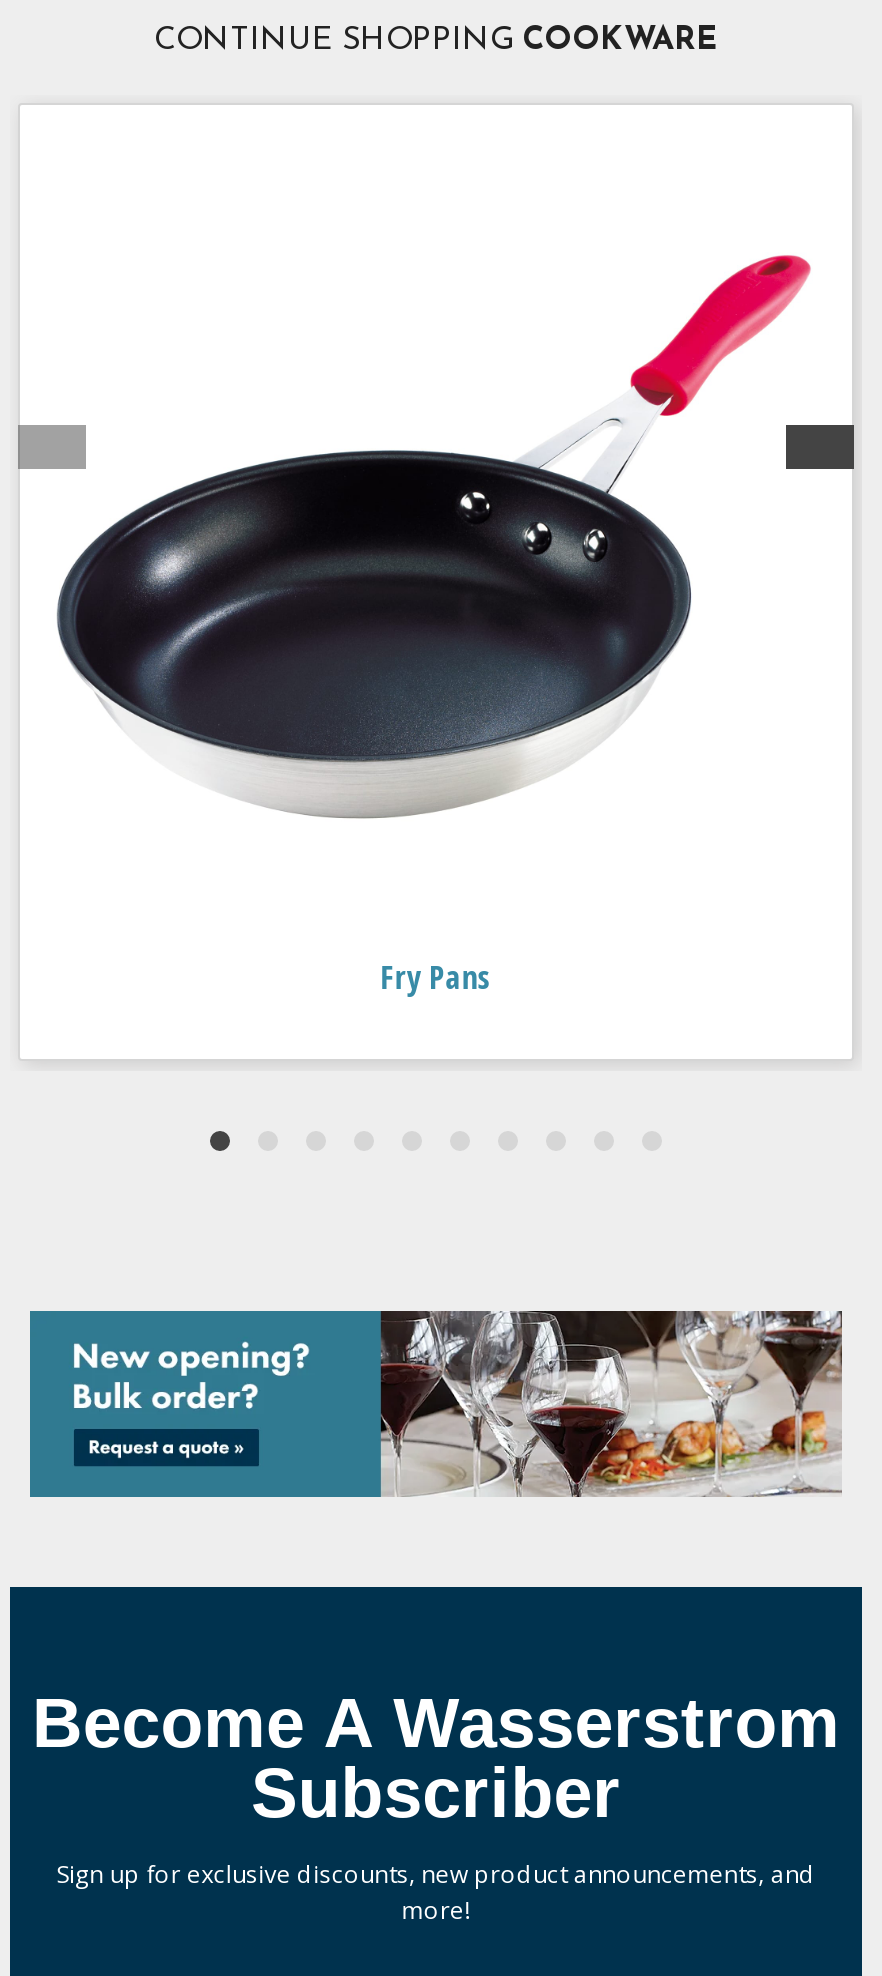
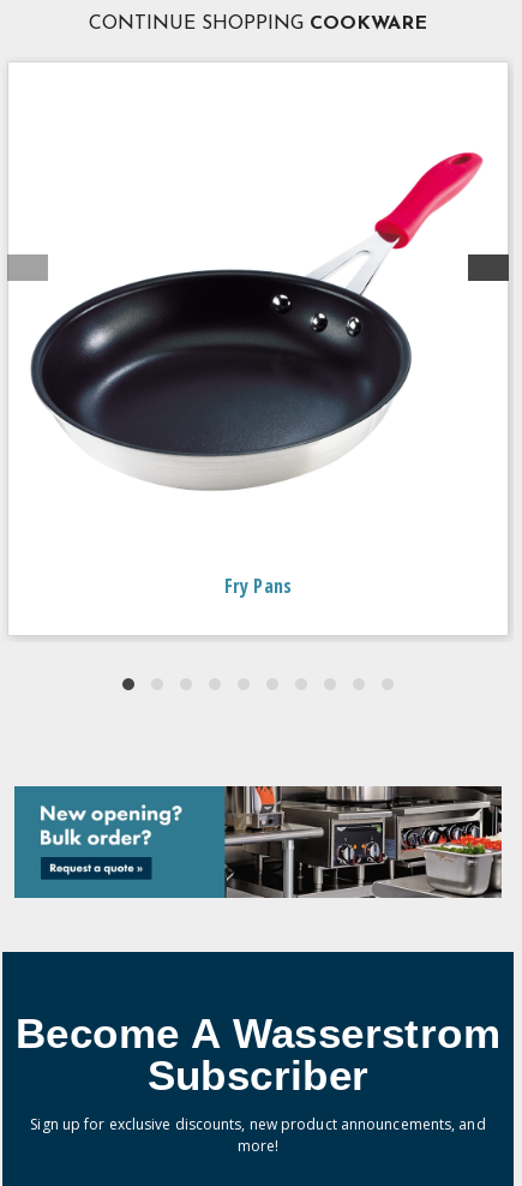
- [image]
+ [image]
